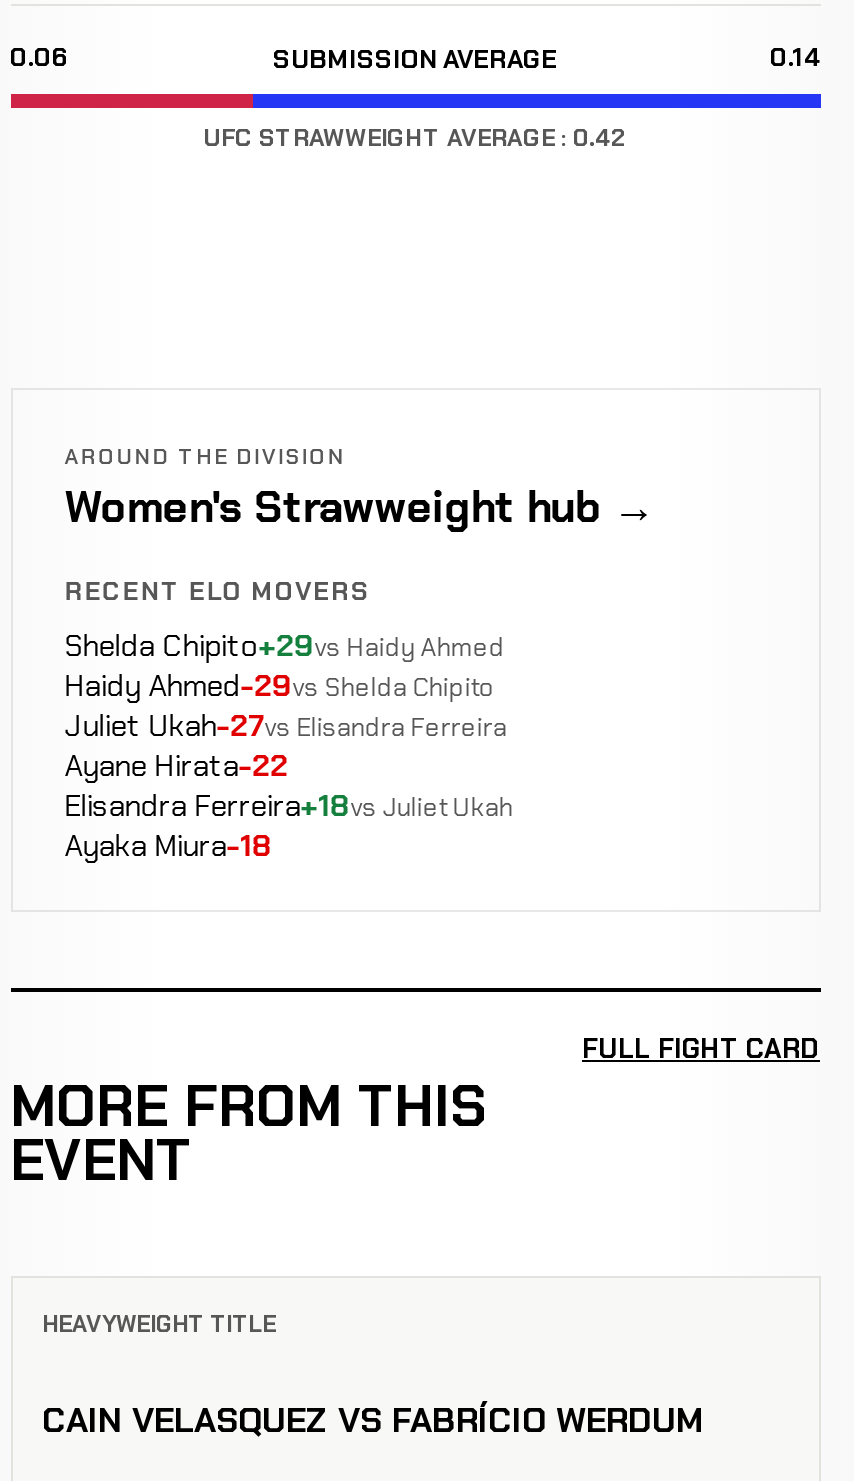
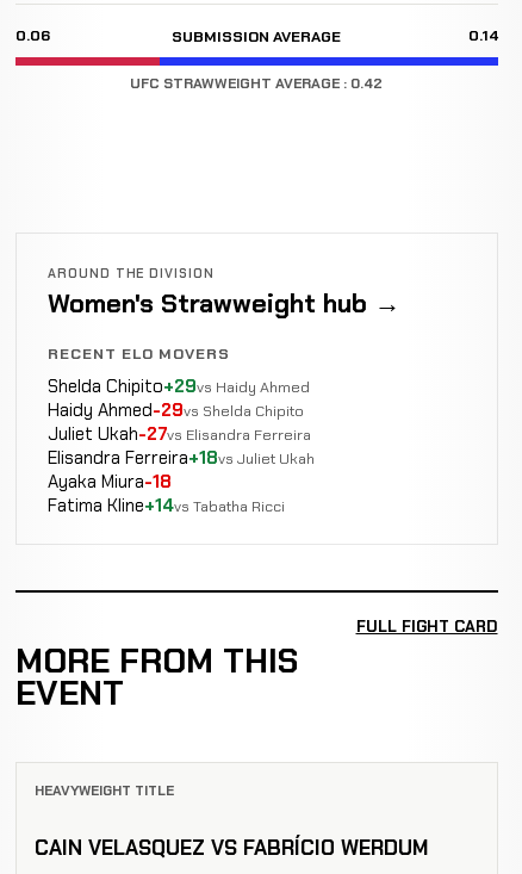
- Ayane Hirata-22

moved up: Elisandra Ferreira+18vs Juliet Ukah | Ayaka Miura-18

+ Fatima Kline+14vs Tabatha Ricci
